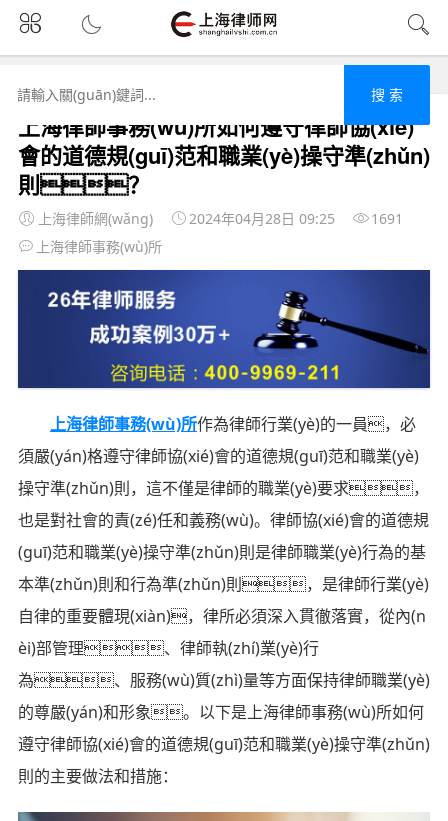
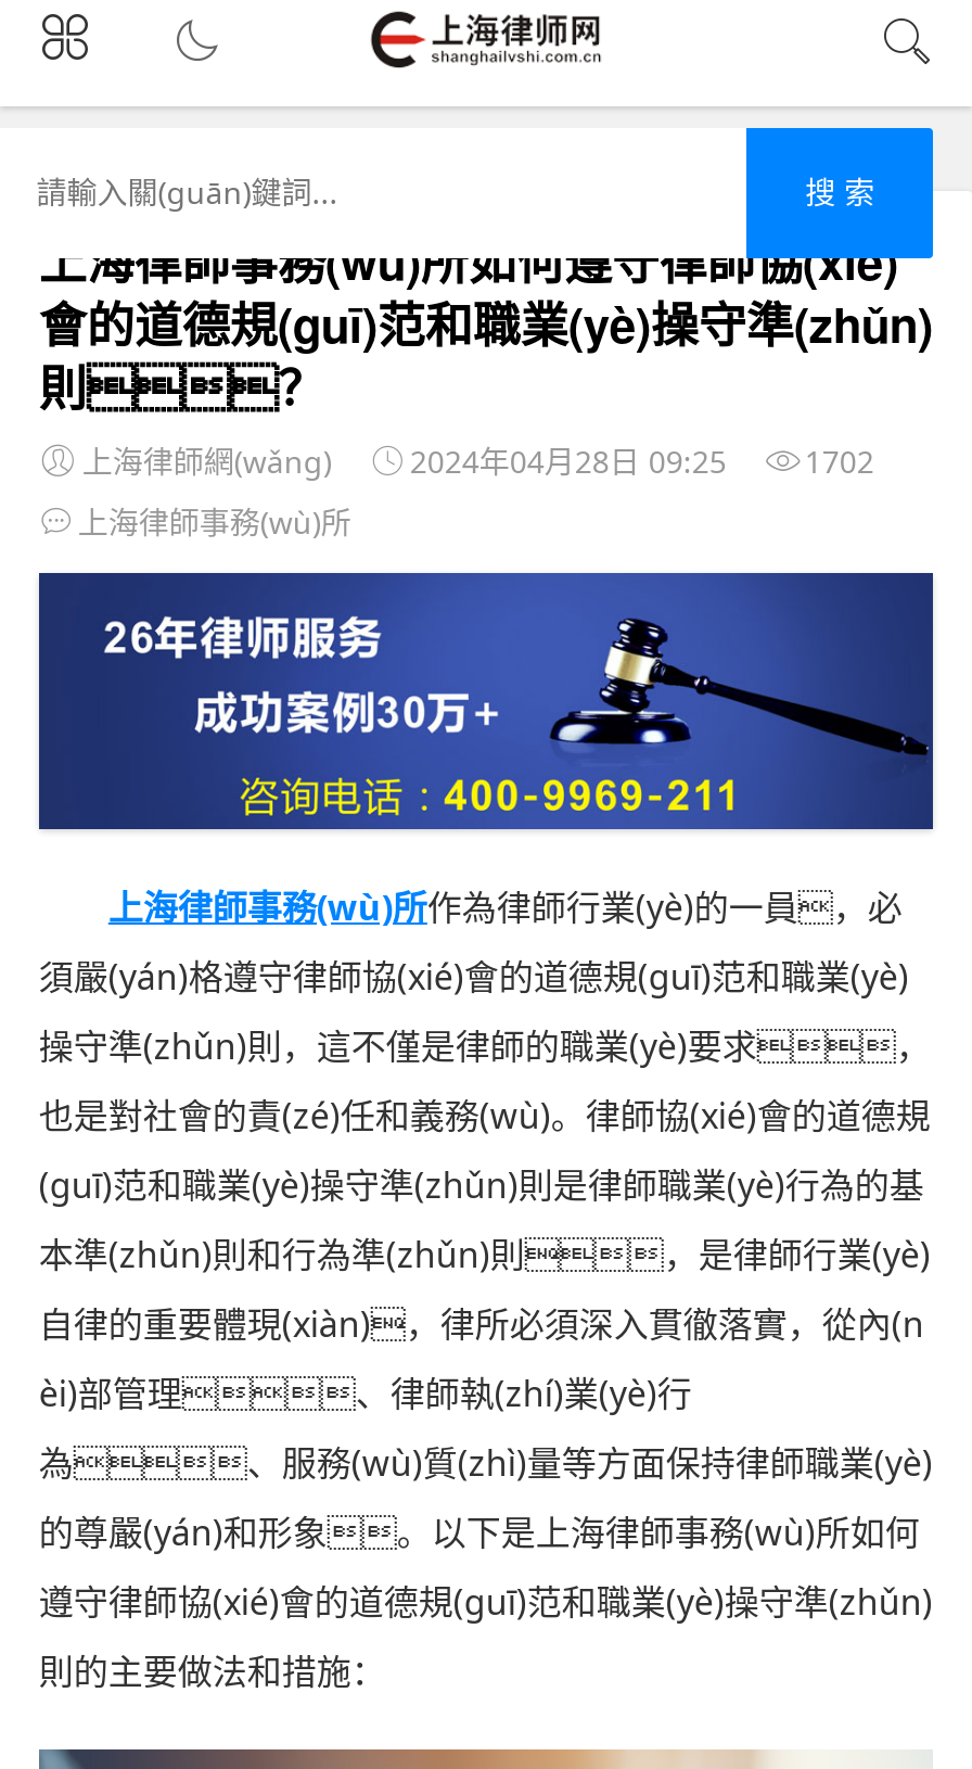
- 上海律師網(wǎng) 2024年04月28日 09:25 1691
+ 上海律師網(wǎng) 2024年04月28日 09:25 1702
